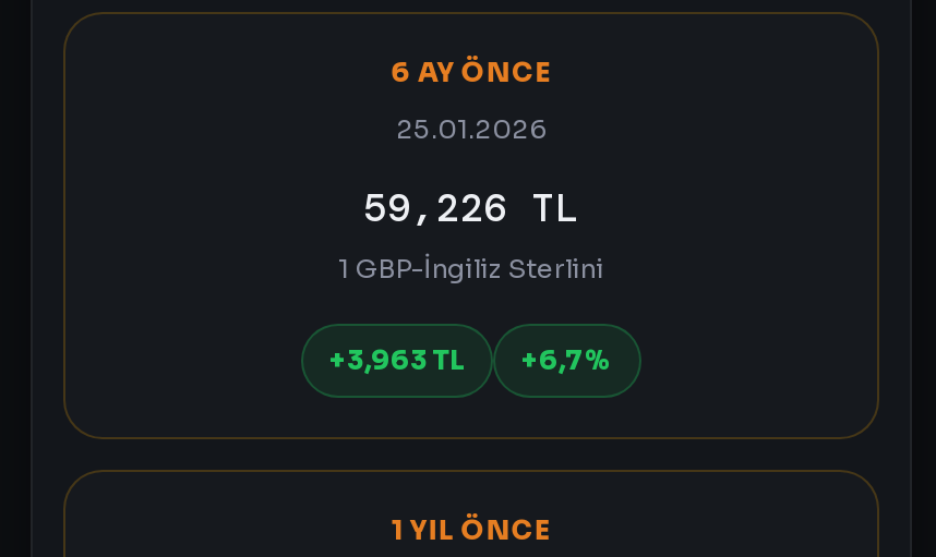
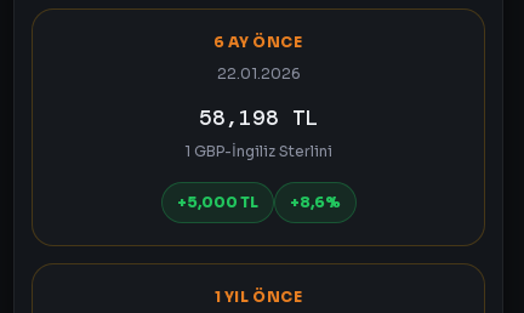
- 25.01.2026
+ 22.01.2026

- 59,226 TL
+ 58,198 TL

- +3,963 TL
+ +5,000 TL

- +6,7%
+ +8,6%
